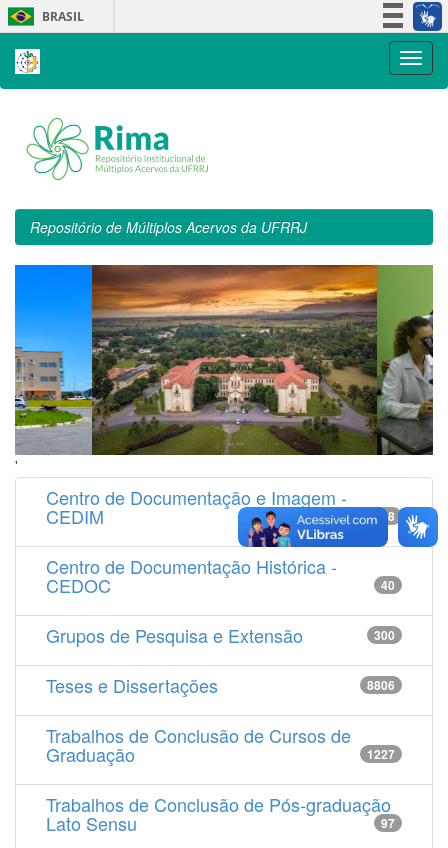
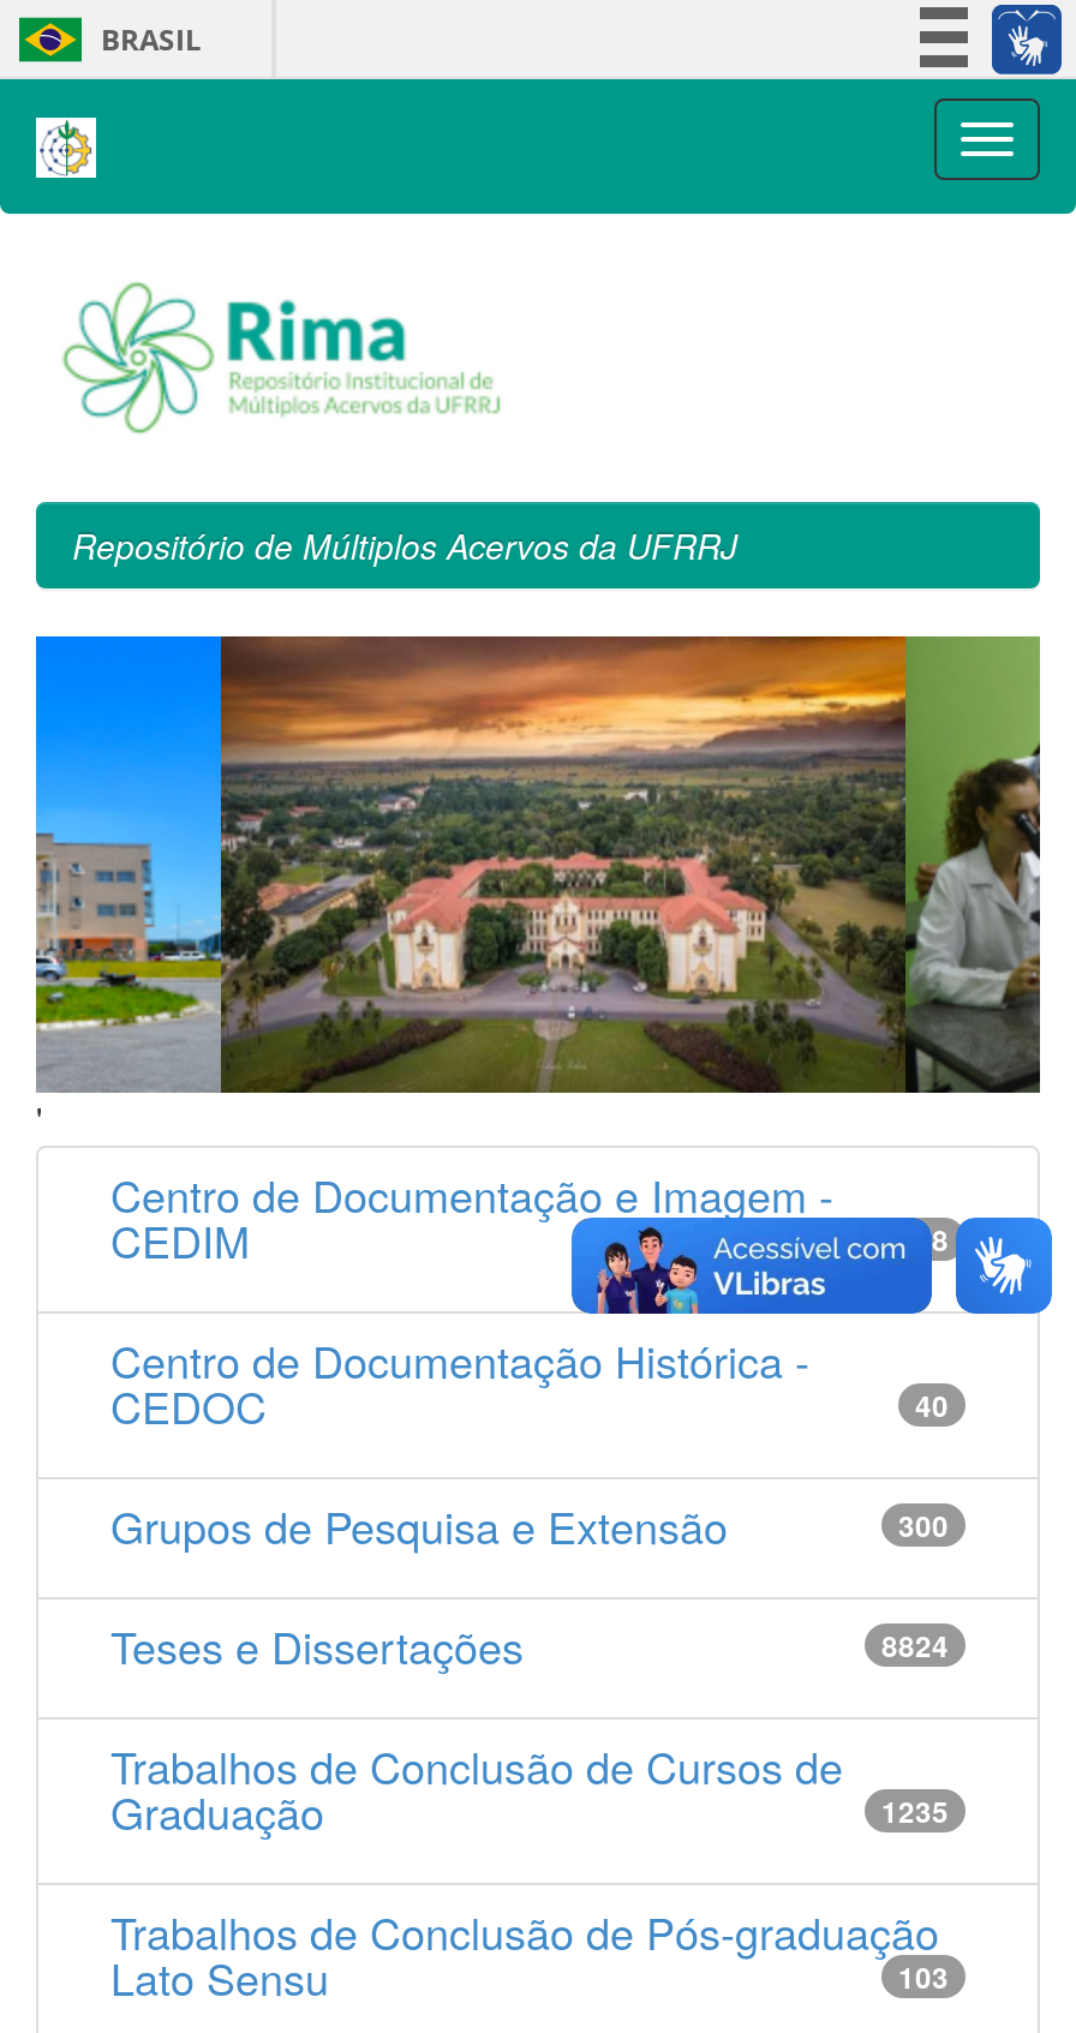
- 8806
+ 8824

- 1227
+ 1235

- 97
+ 103
